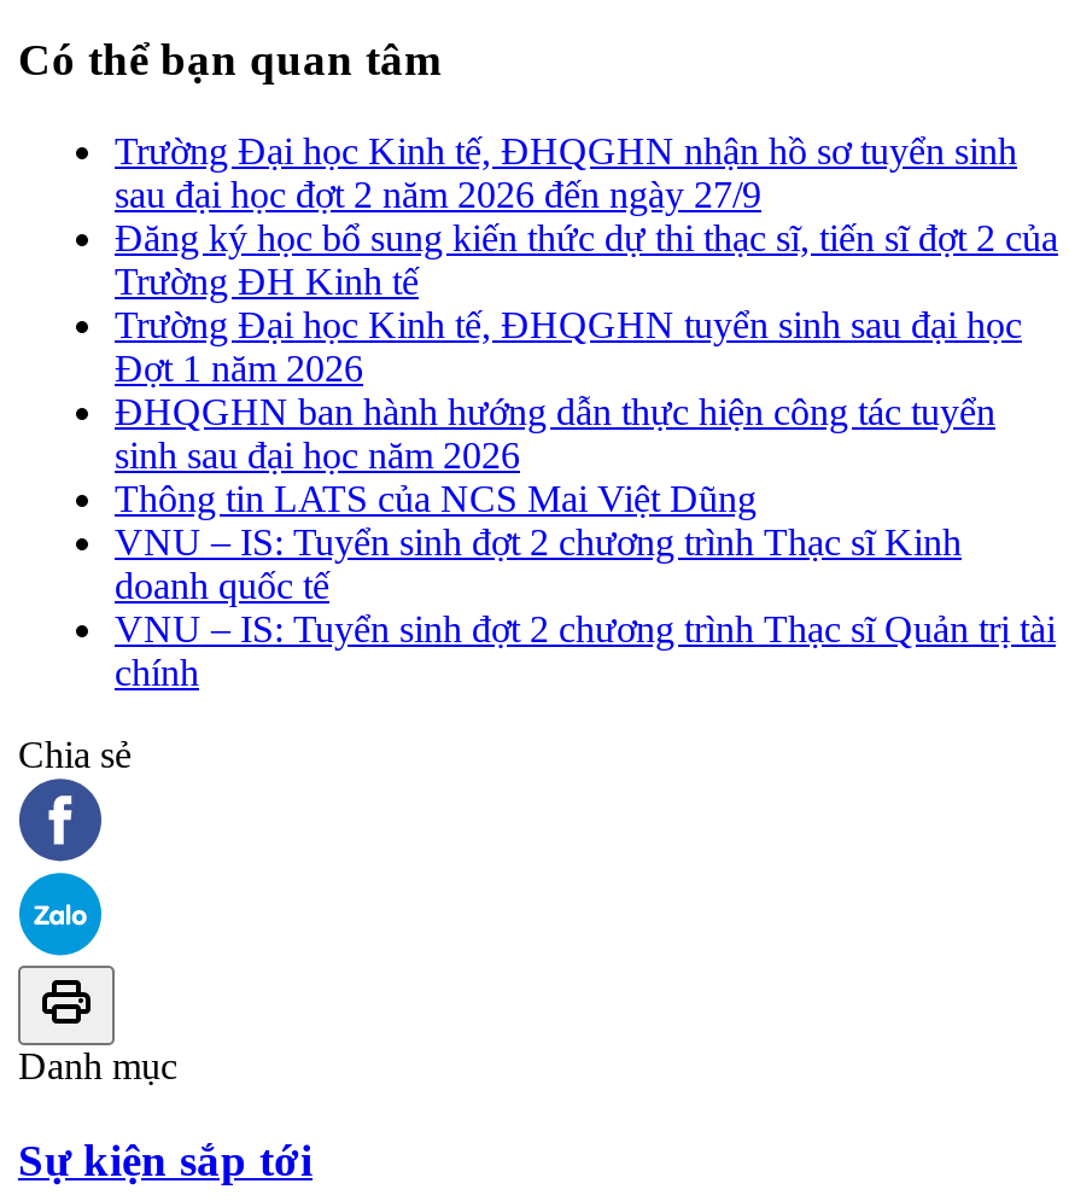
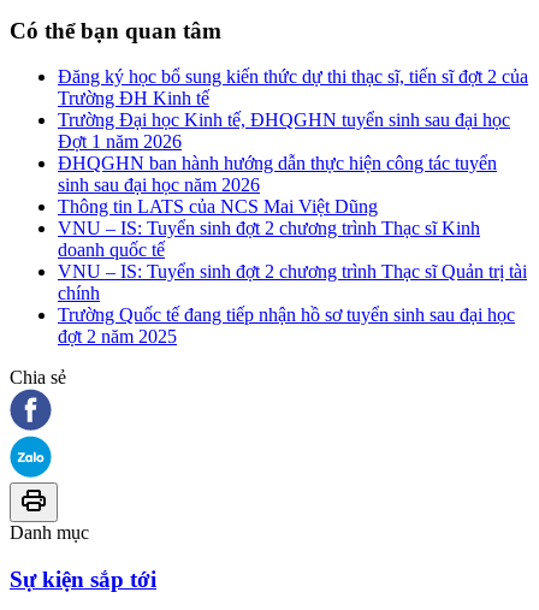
- Trường Đại học Kinh tế, ĐHQGHN nhận hồ sơ tuyển sinh
- sau đại học đợt 2 năm 2026 đến ngày 27/9

moved up: Đăng ký học bổ sung kiến thức dự thi thạc sĩ, tiến sĩ đợt 2 của | Trường ĐH Kinh tế | Trường Đại học Kinh tế, ĐHQGHN tuyển sinh sau đại học | ... | VNU – IS: Tuyển sinh đợt 2 chương trình Thạc sĩ Quản trị tài | chính

+ Trường Quốc tế đang tiếp nhận hồ sơ tuyển sinh sau đại học
+ đợt 2 năm 2025
